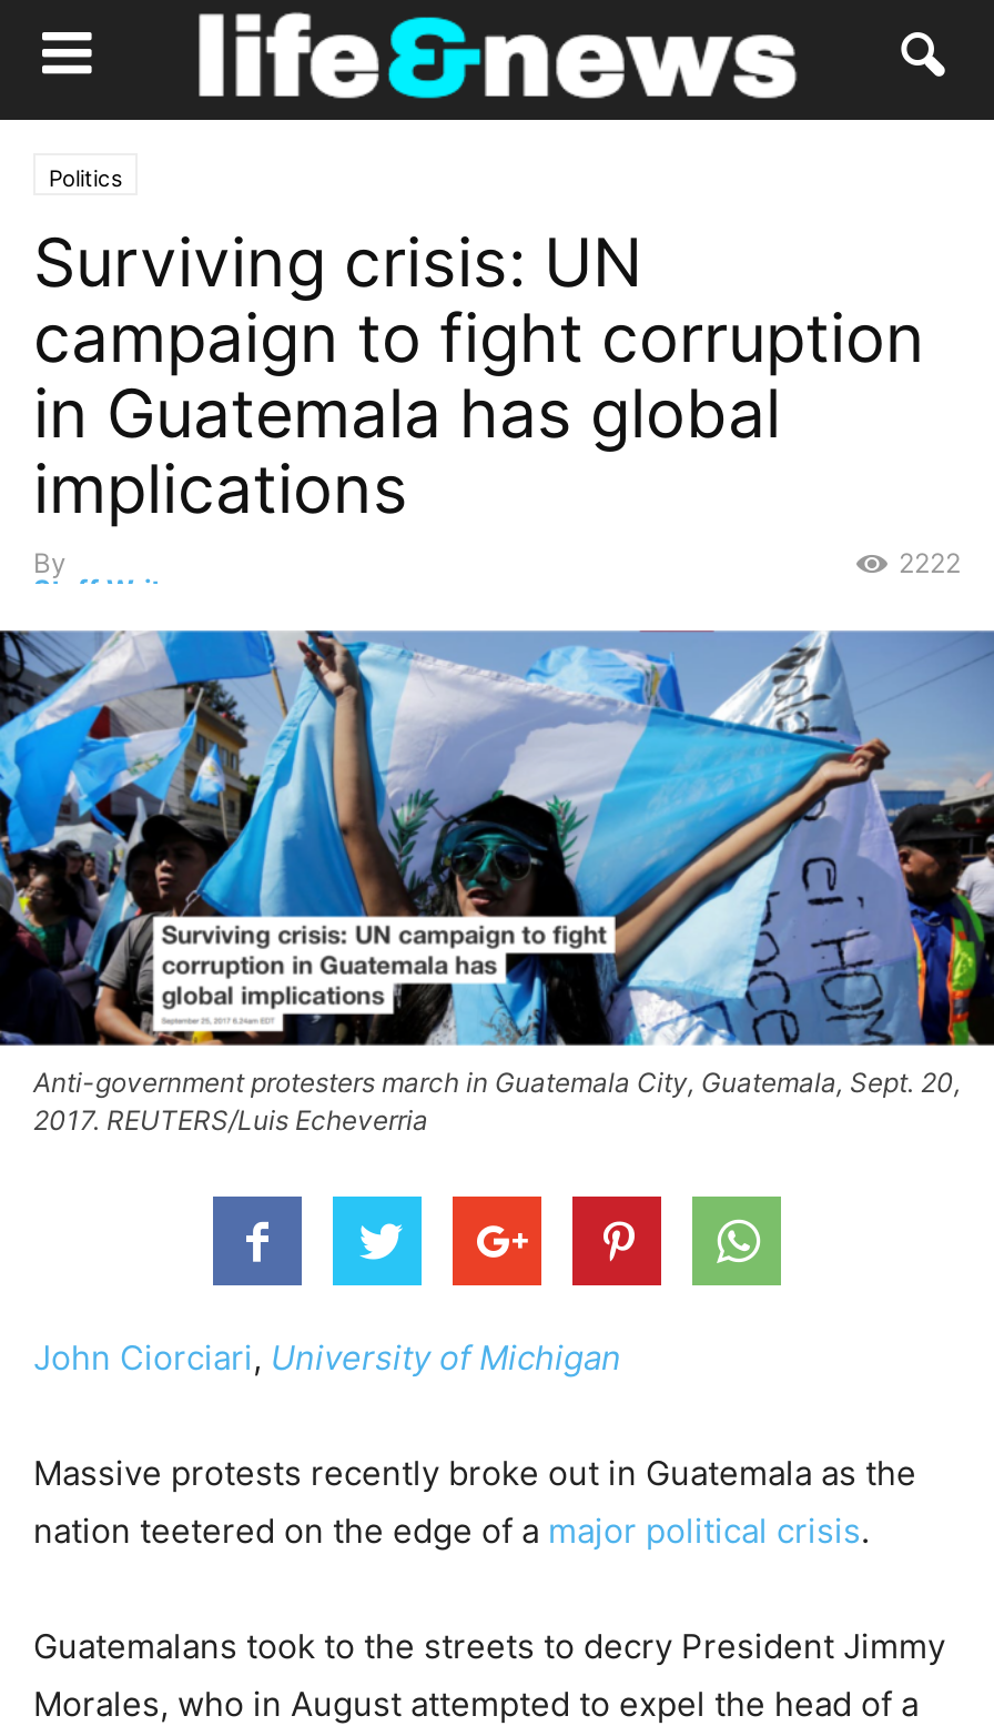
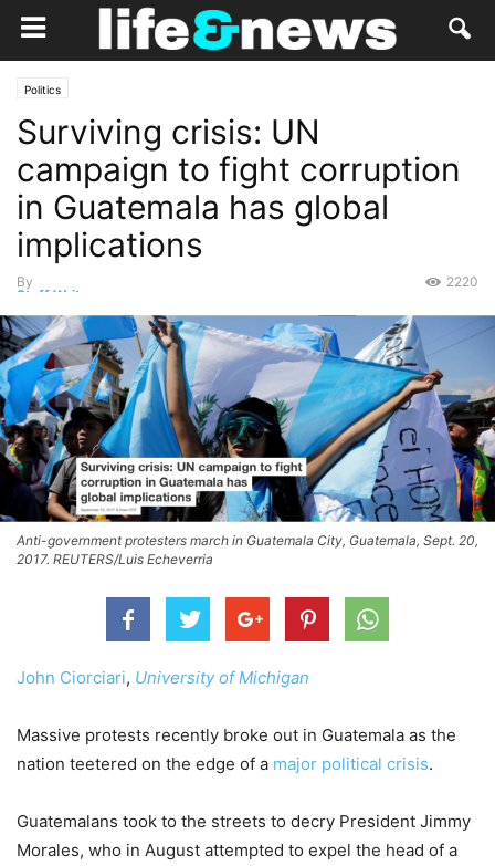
- 2222
+ 2220
